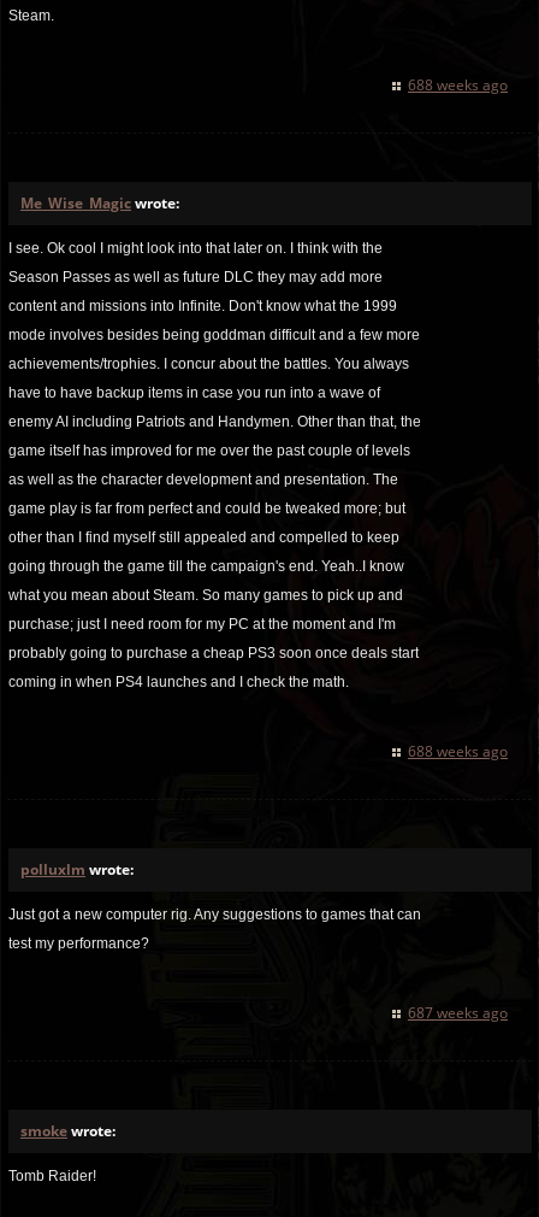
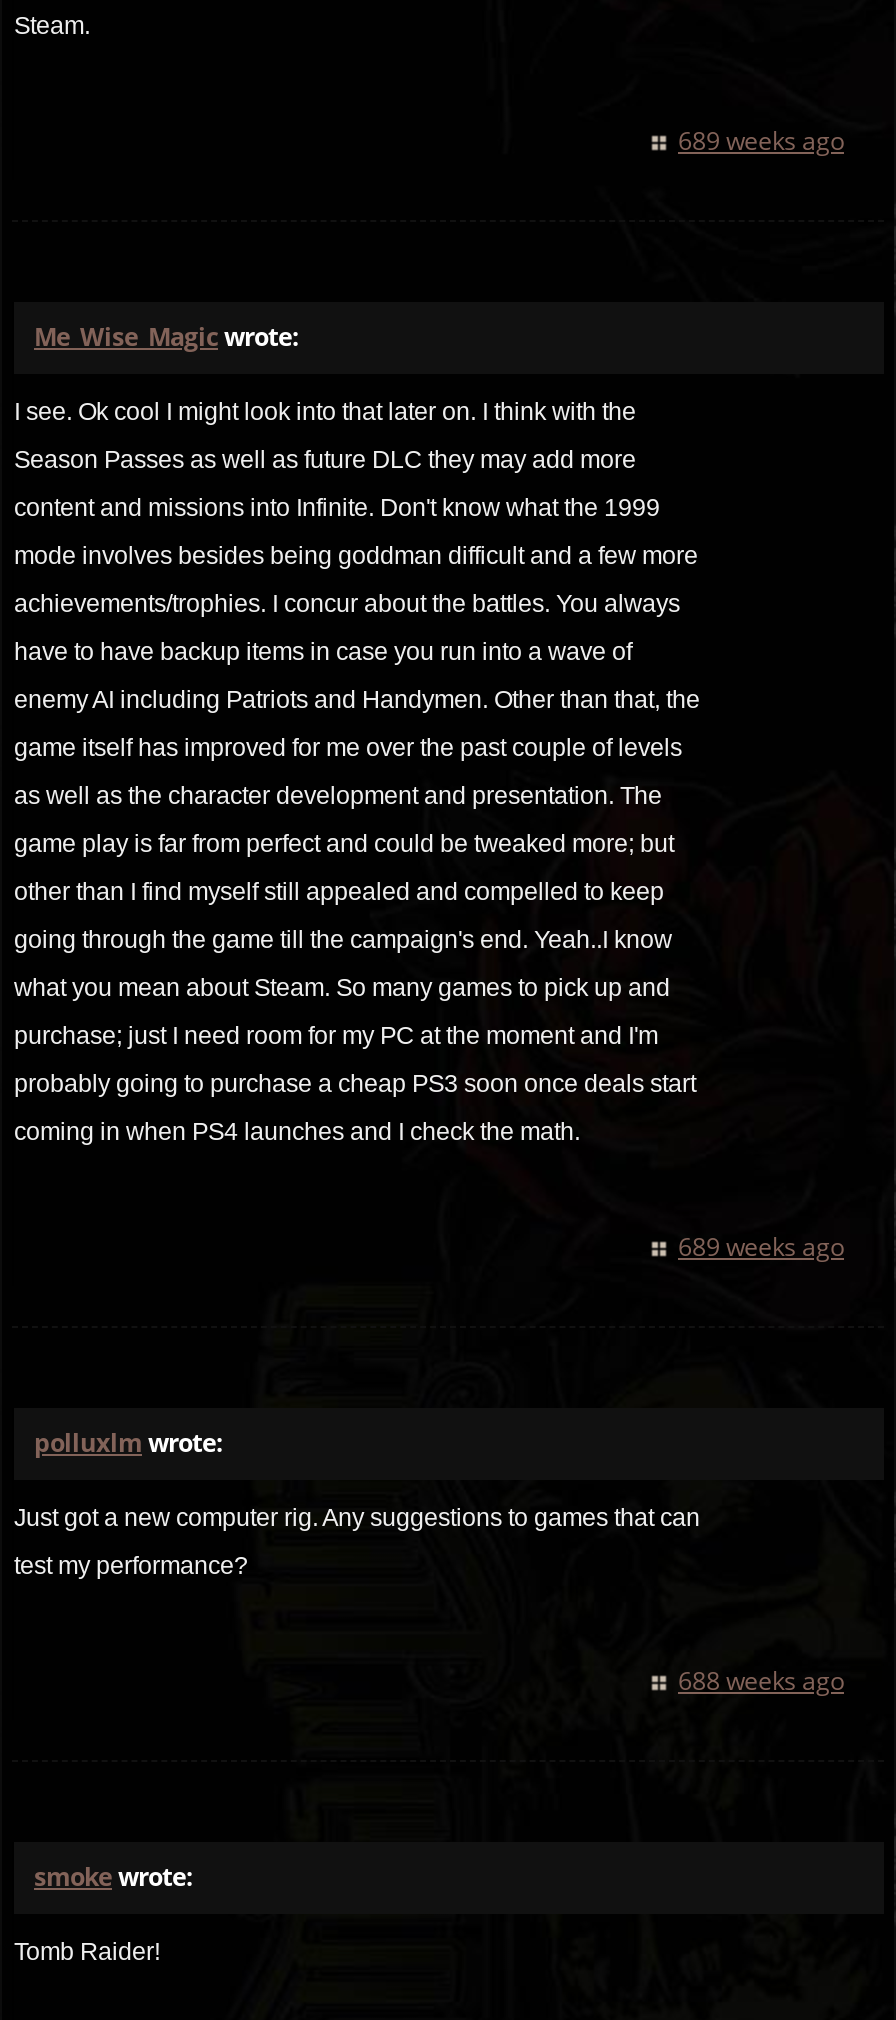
- 688 weeks ago
+ 689 weeks ago

- 688 weeks ago
+ 689 weeks ago

- 687 weeks ago
+ 688 weeks ago
